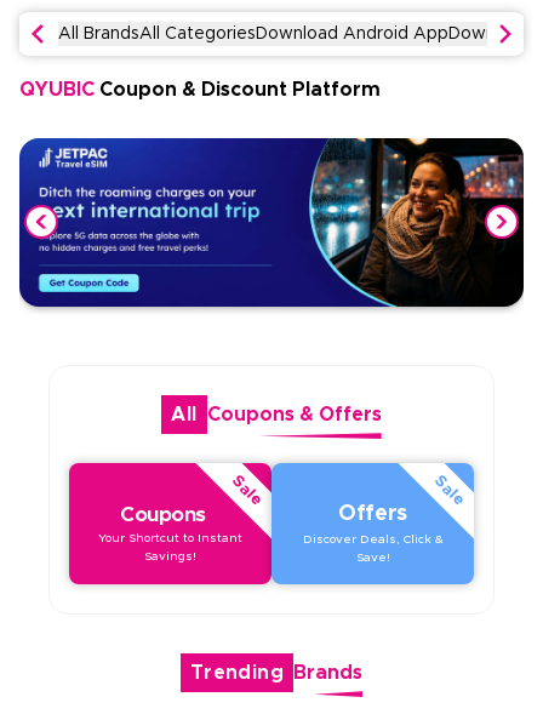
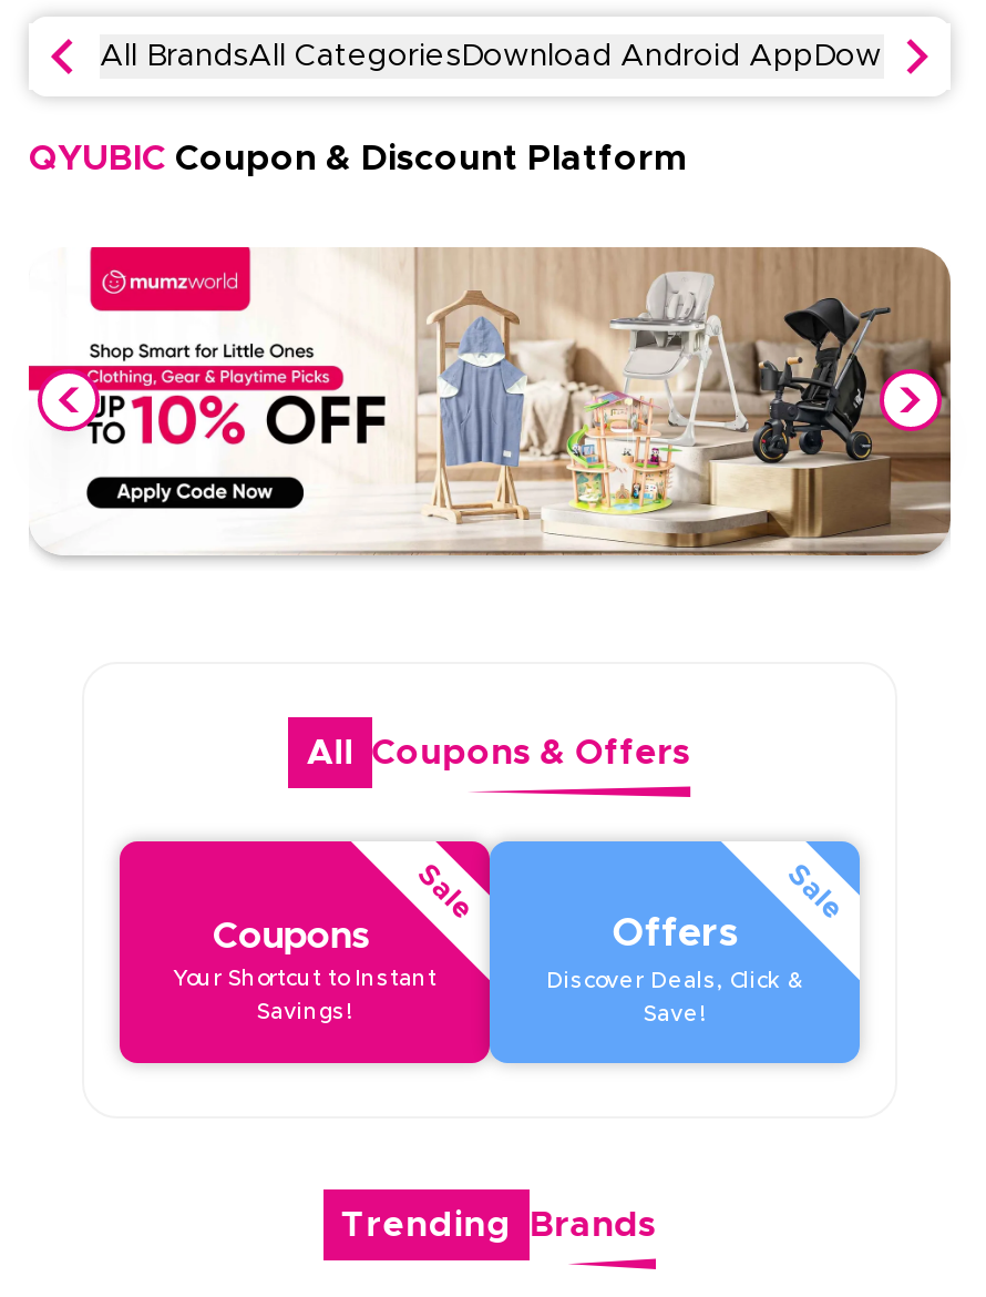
- [image]
+ [image]
